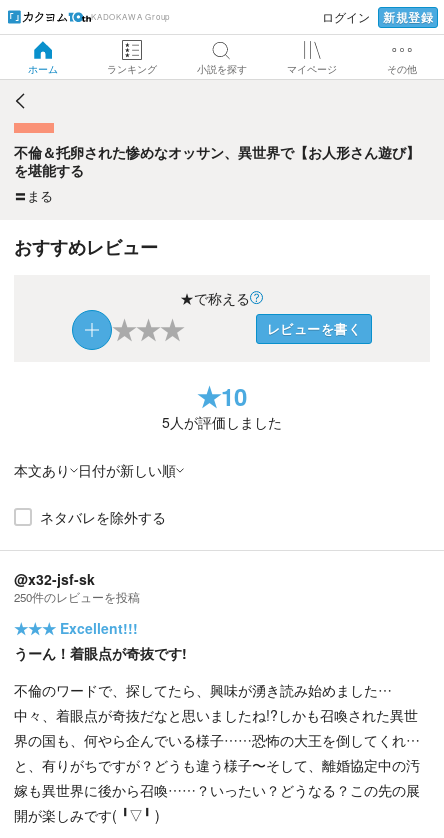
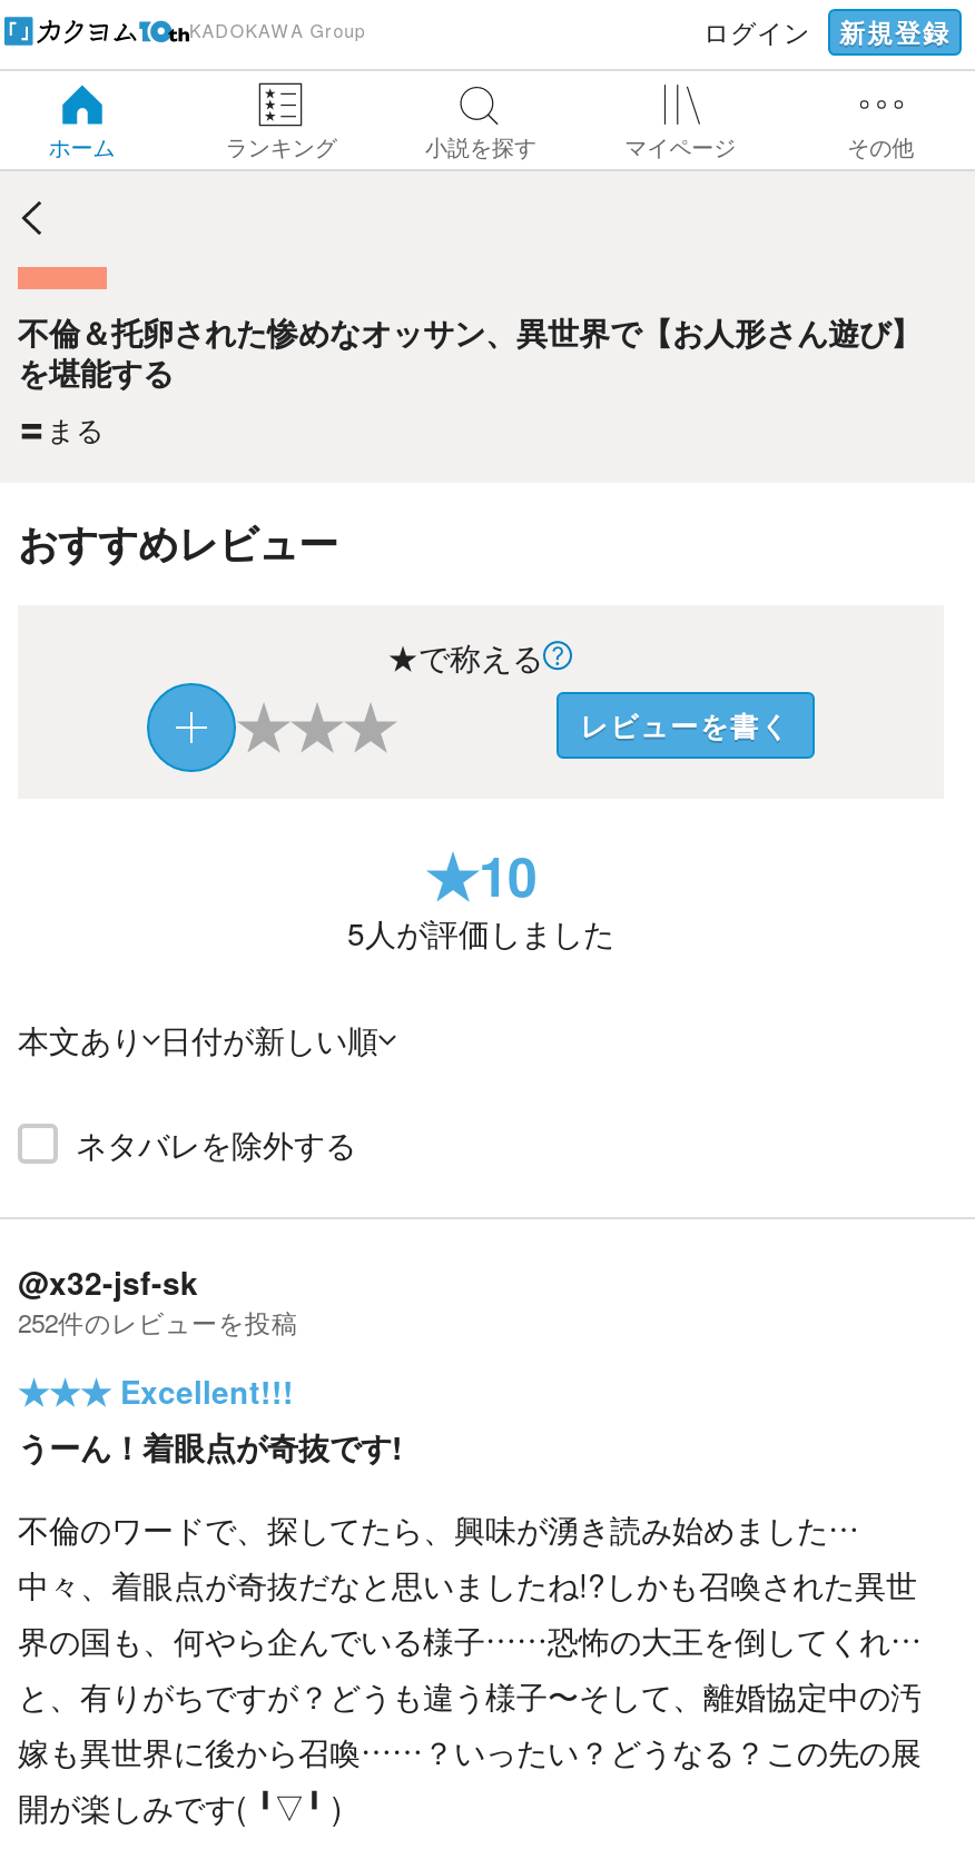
- 250件のレビューを投稿
+ 252件のレビューを投稿
